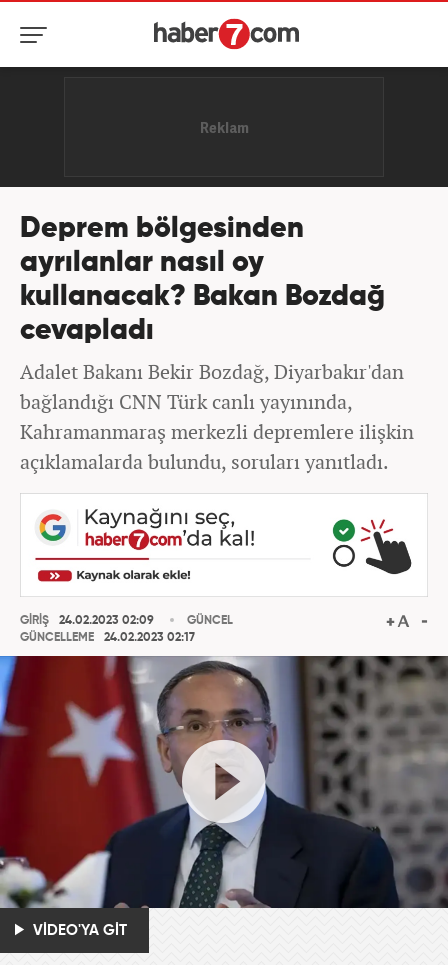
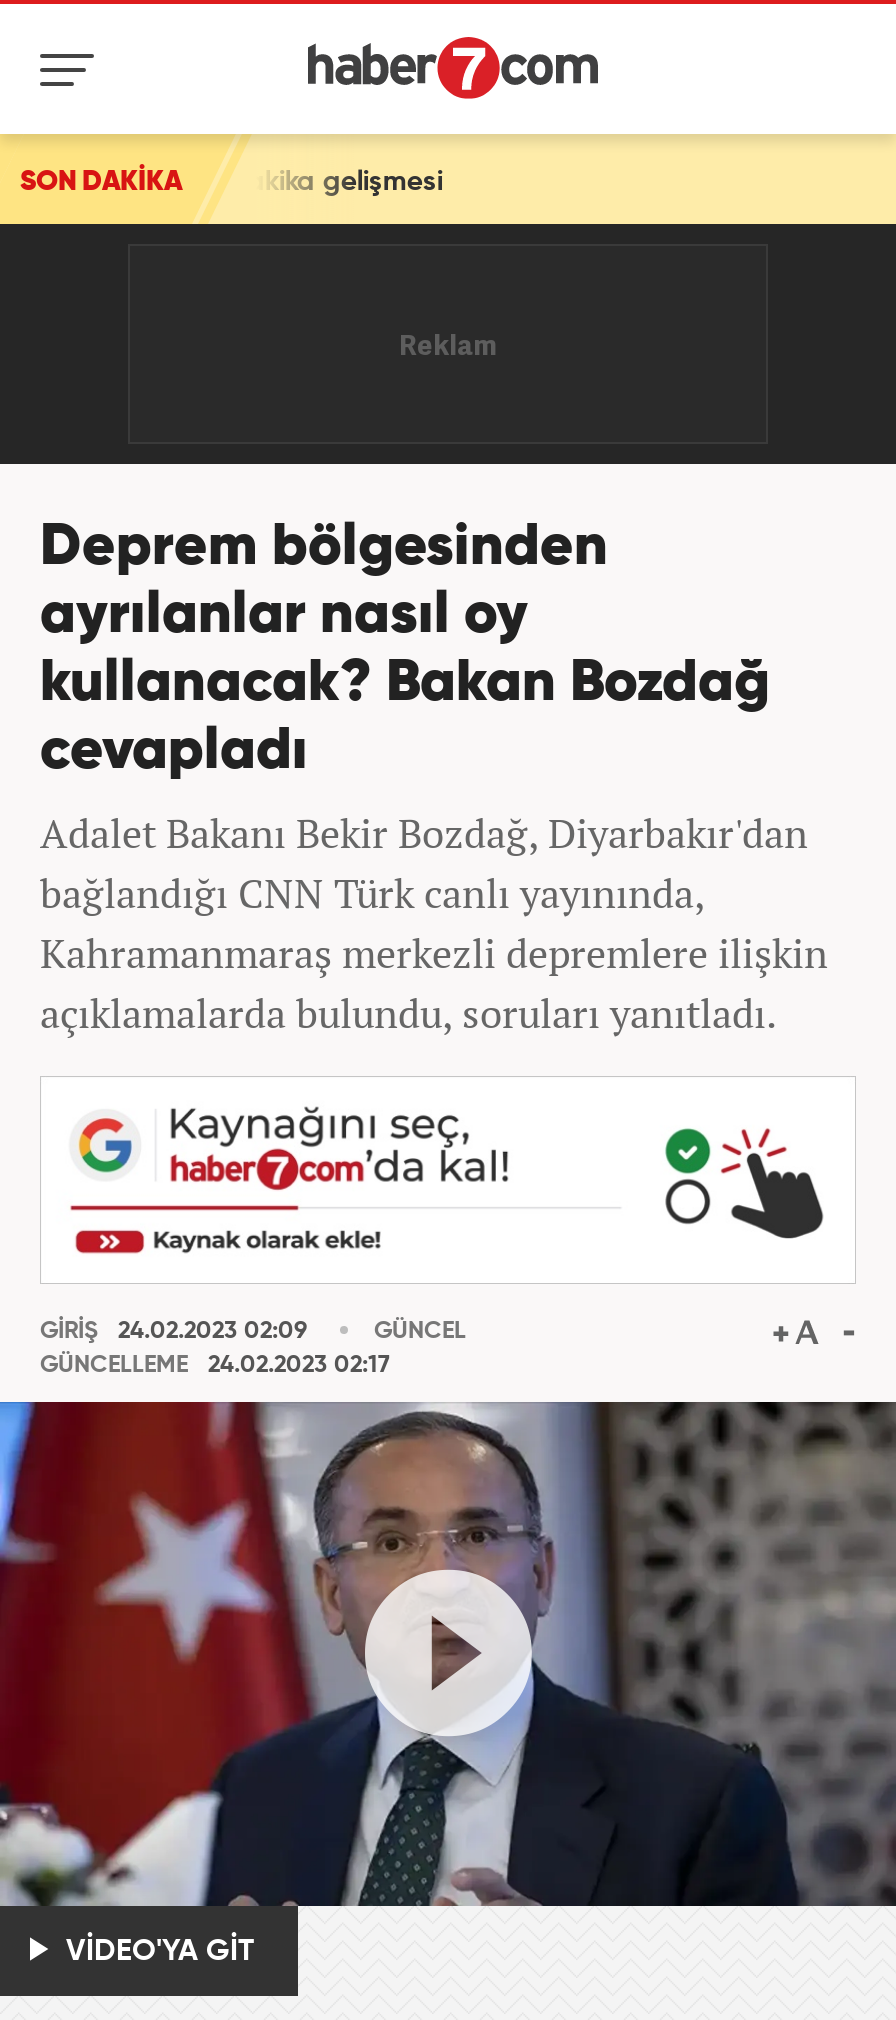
+ SON DAKİKA
